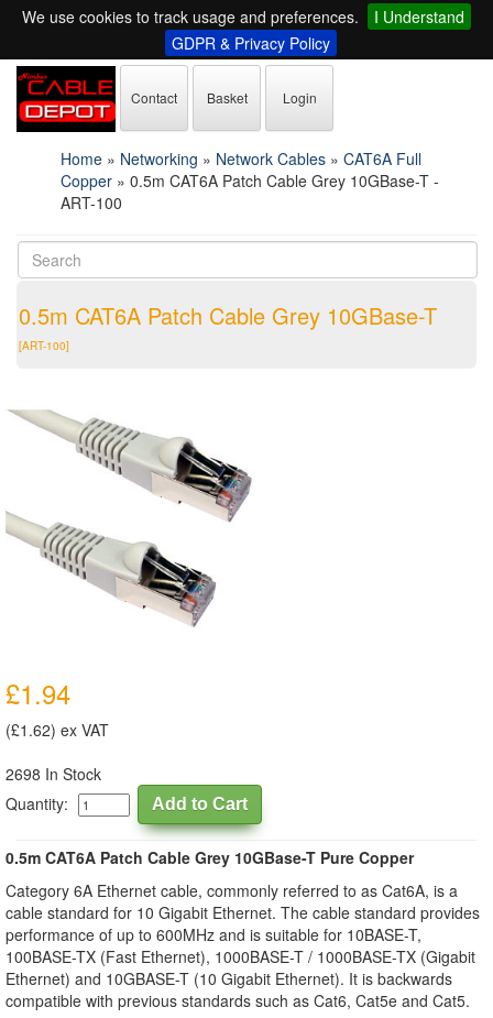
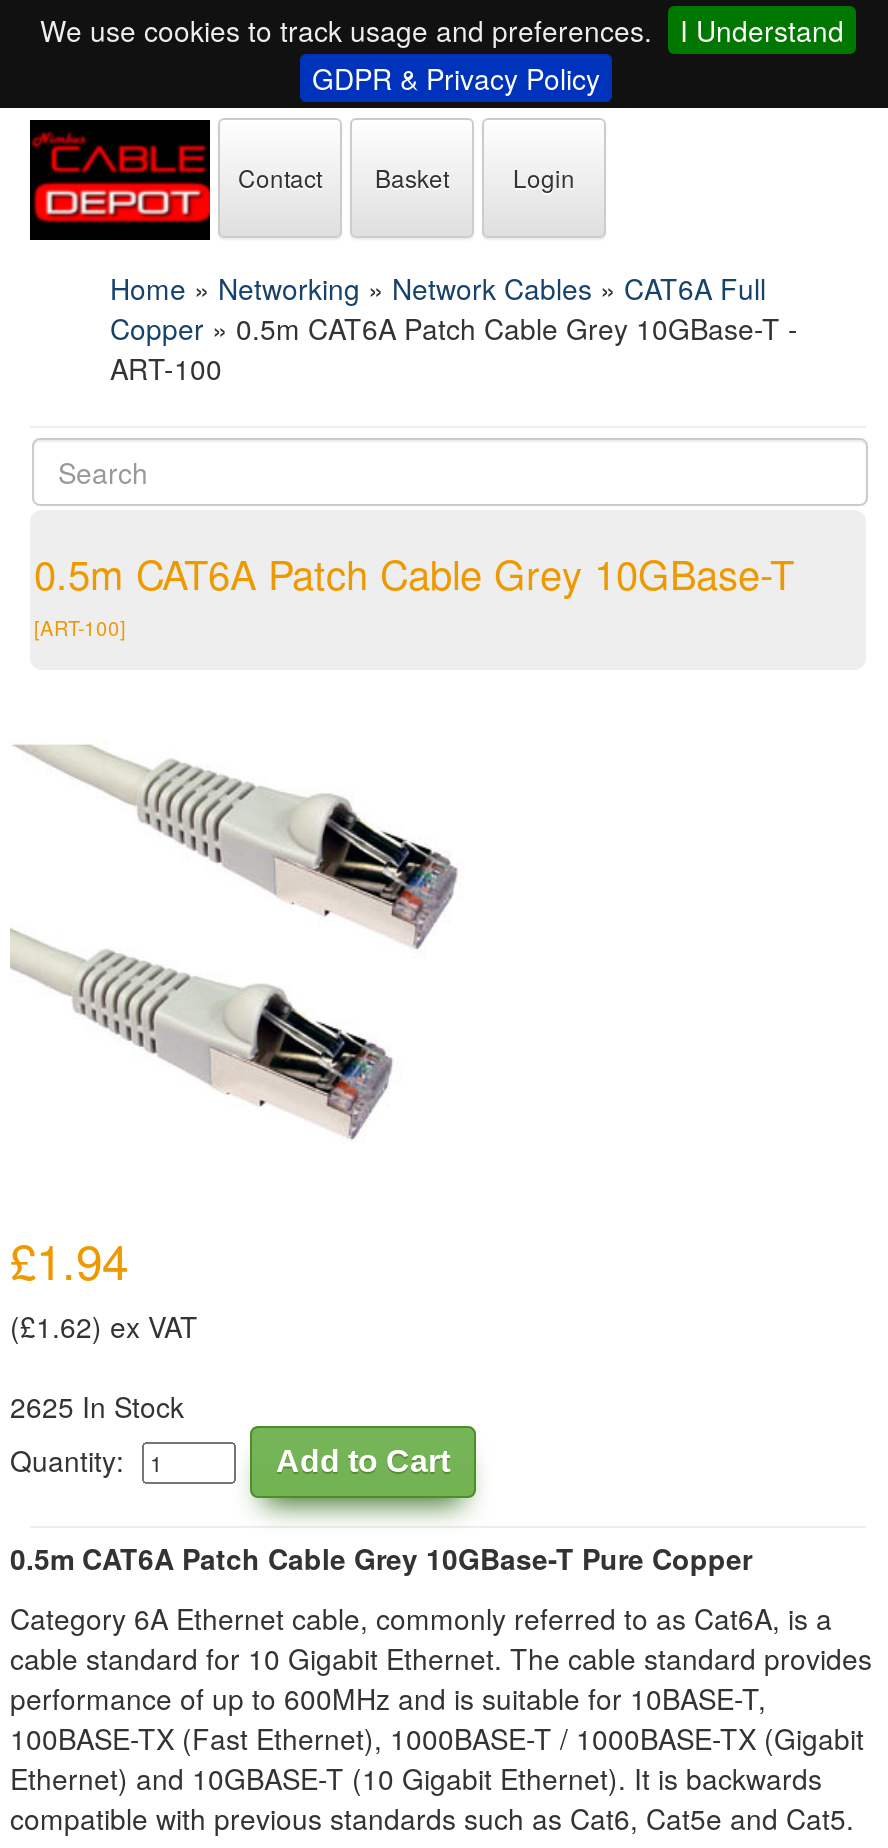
- 2698 In Stock
+ 2625 In Stock
